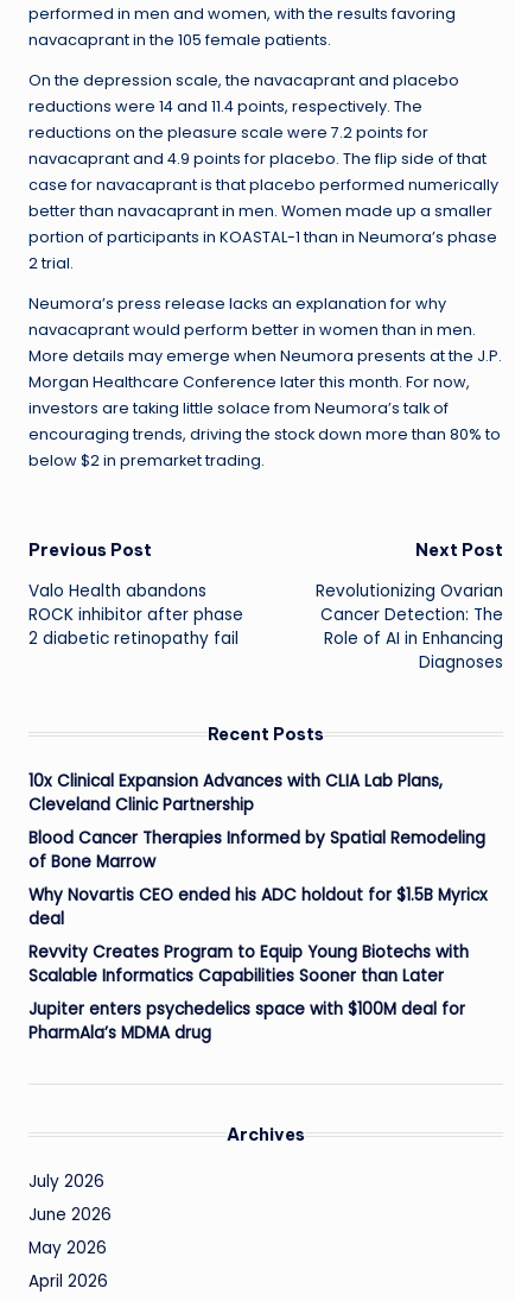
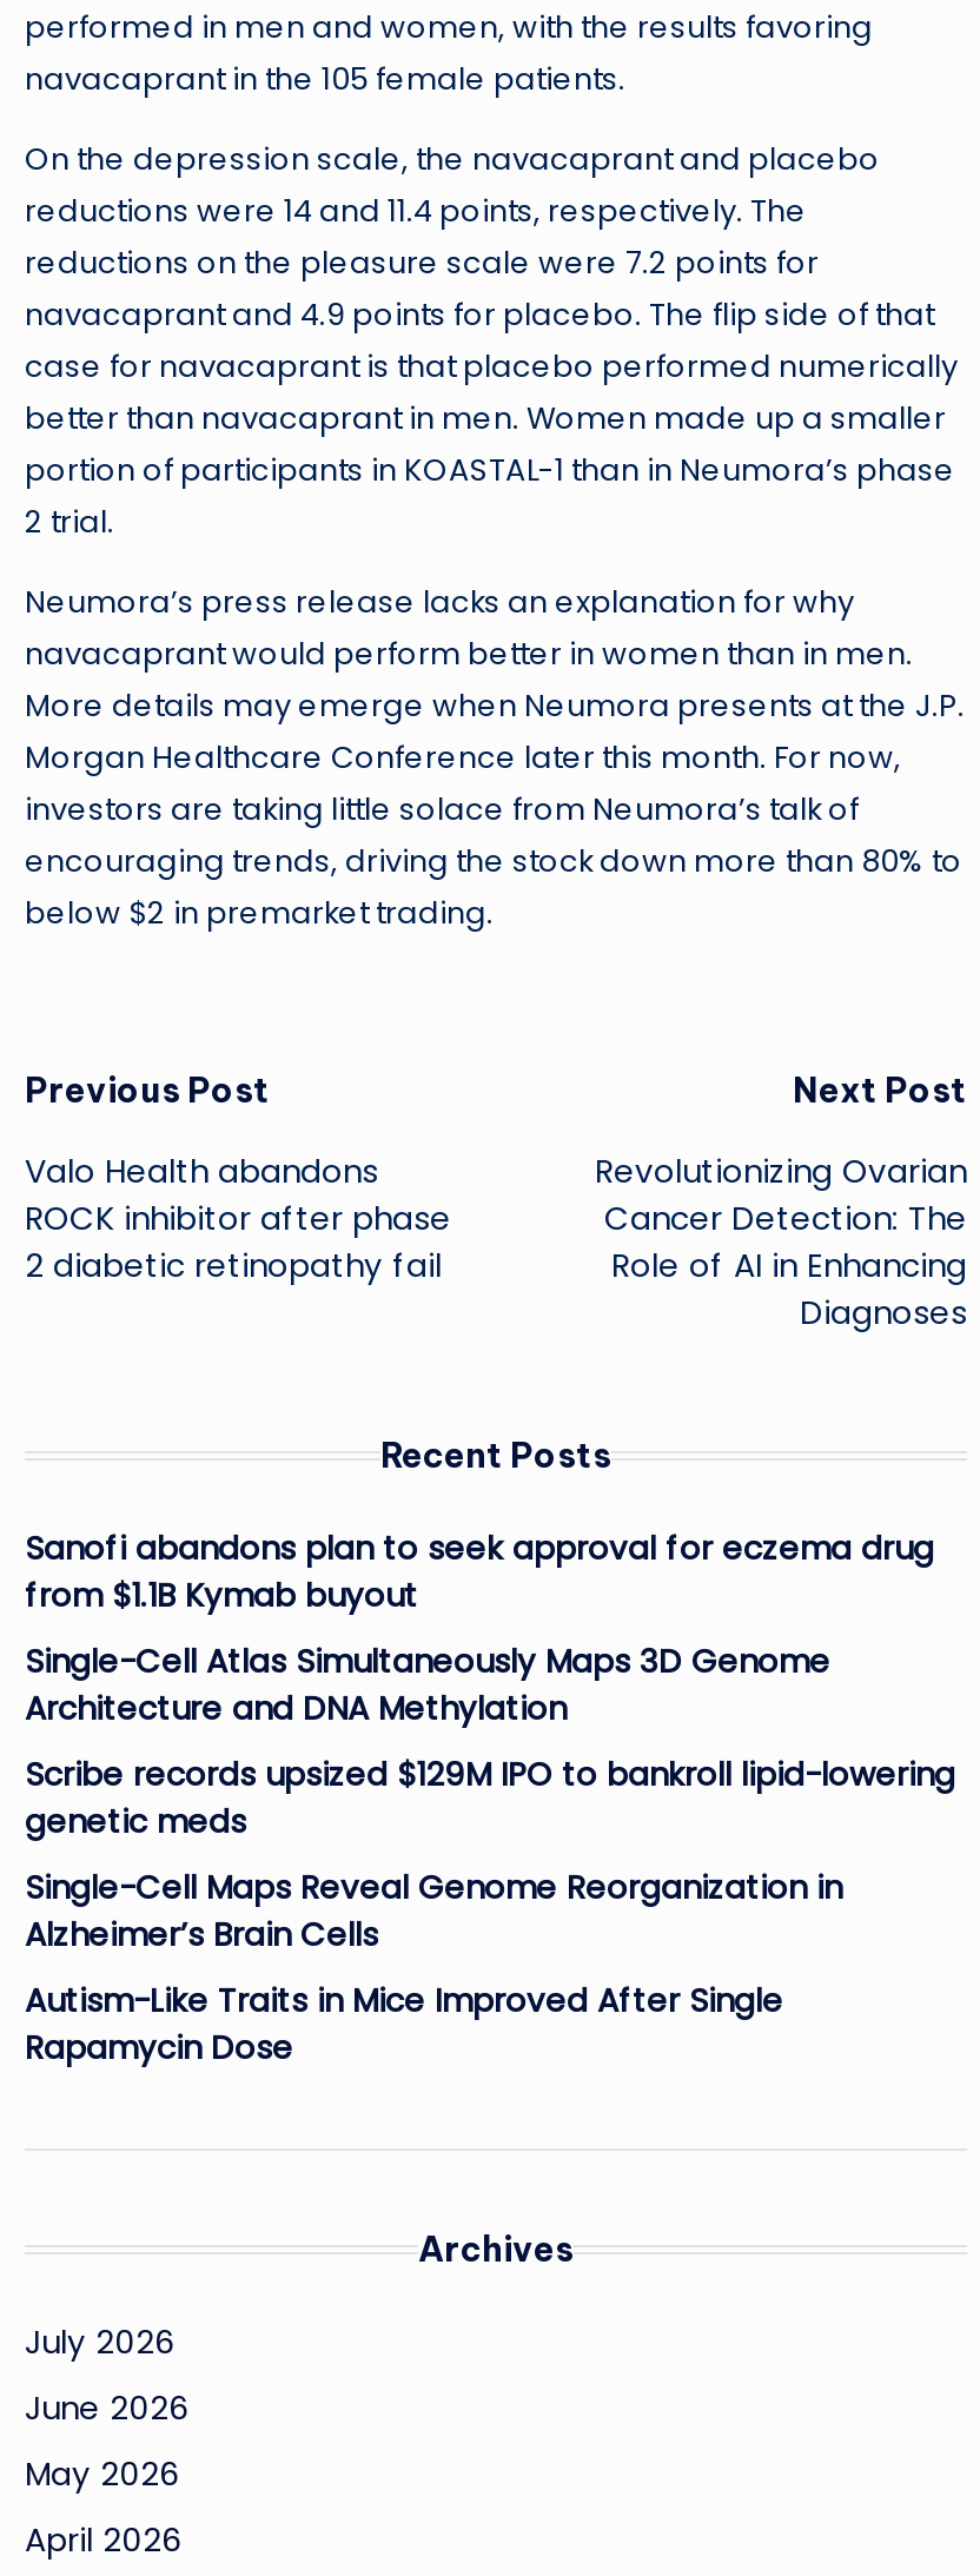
- 10x Clinical Expansion Advances with CLIA Lab Plans,
- Cleveland Clinic Partnership
+ Sanofi abandons plan to seek approval for eczema drug
+ from $1.1B Kymab buyout

- Blood Cancer Therapies Informed by Spatial Remodeling
- of Bone Marrow
+ Single-Cell Atlas Simultaneously Maps 3D Genome
+ Architecture and DNA Methylation

- Why Novartis CEO ended his ADC holdout for $1.5B Myricx
- deal
+ Scribe records upsized $129M IPO to bankroll lipid-lowering
+ genetic meds

- Revvity Creates Program to Equip Young Biotechs with
- Scalable Informatics Capabilities Sooner than Later
+ Single-Cell Maps Reveal Genome Reorganization in
+ Alzheimer’s Brain Cells

- Jupiter enters psychedelics space with $100M deal for
- PharmAla’s MDMA drug
+ Autism-Like Traits in Mice Improved After Single
+ Rapamycin Dose
